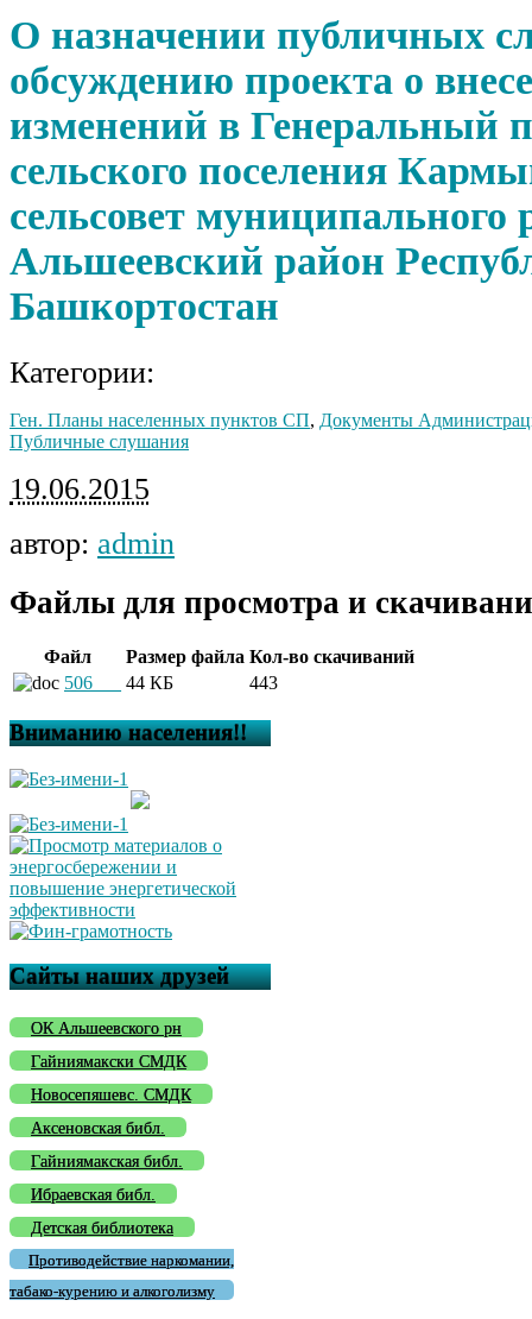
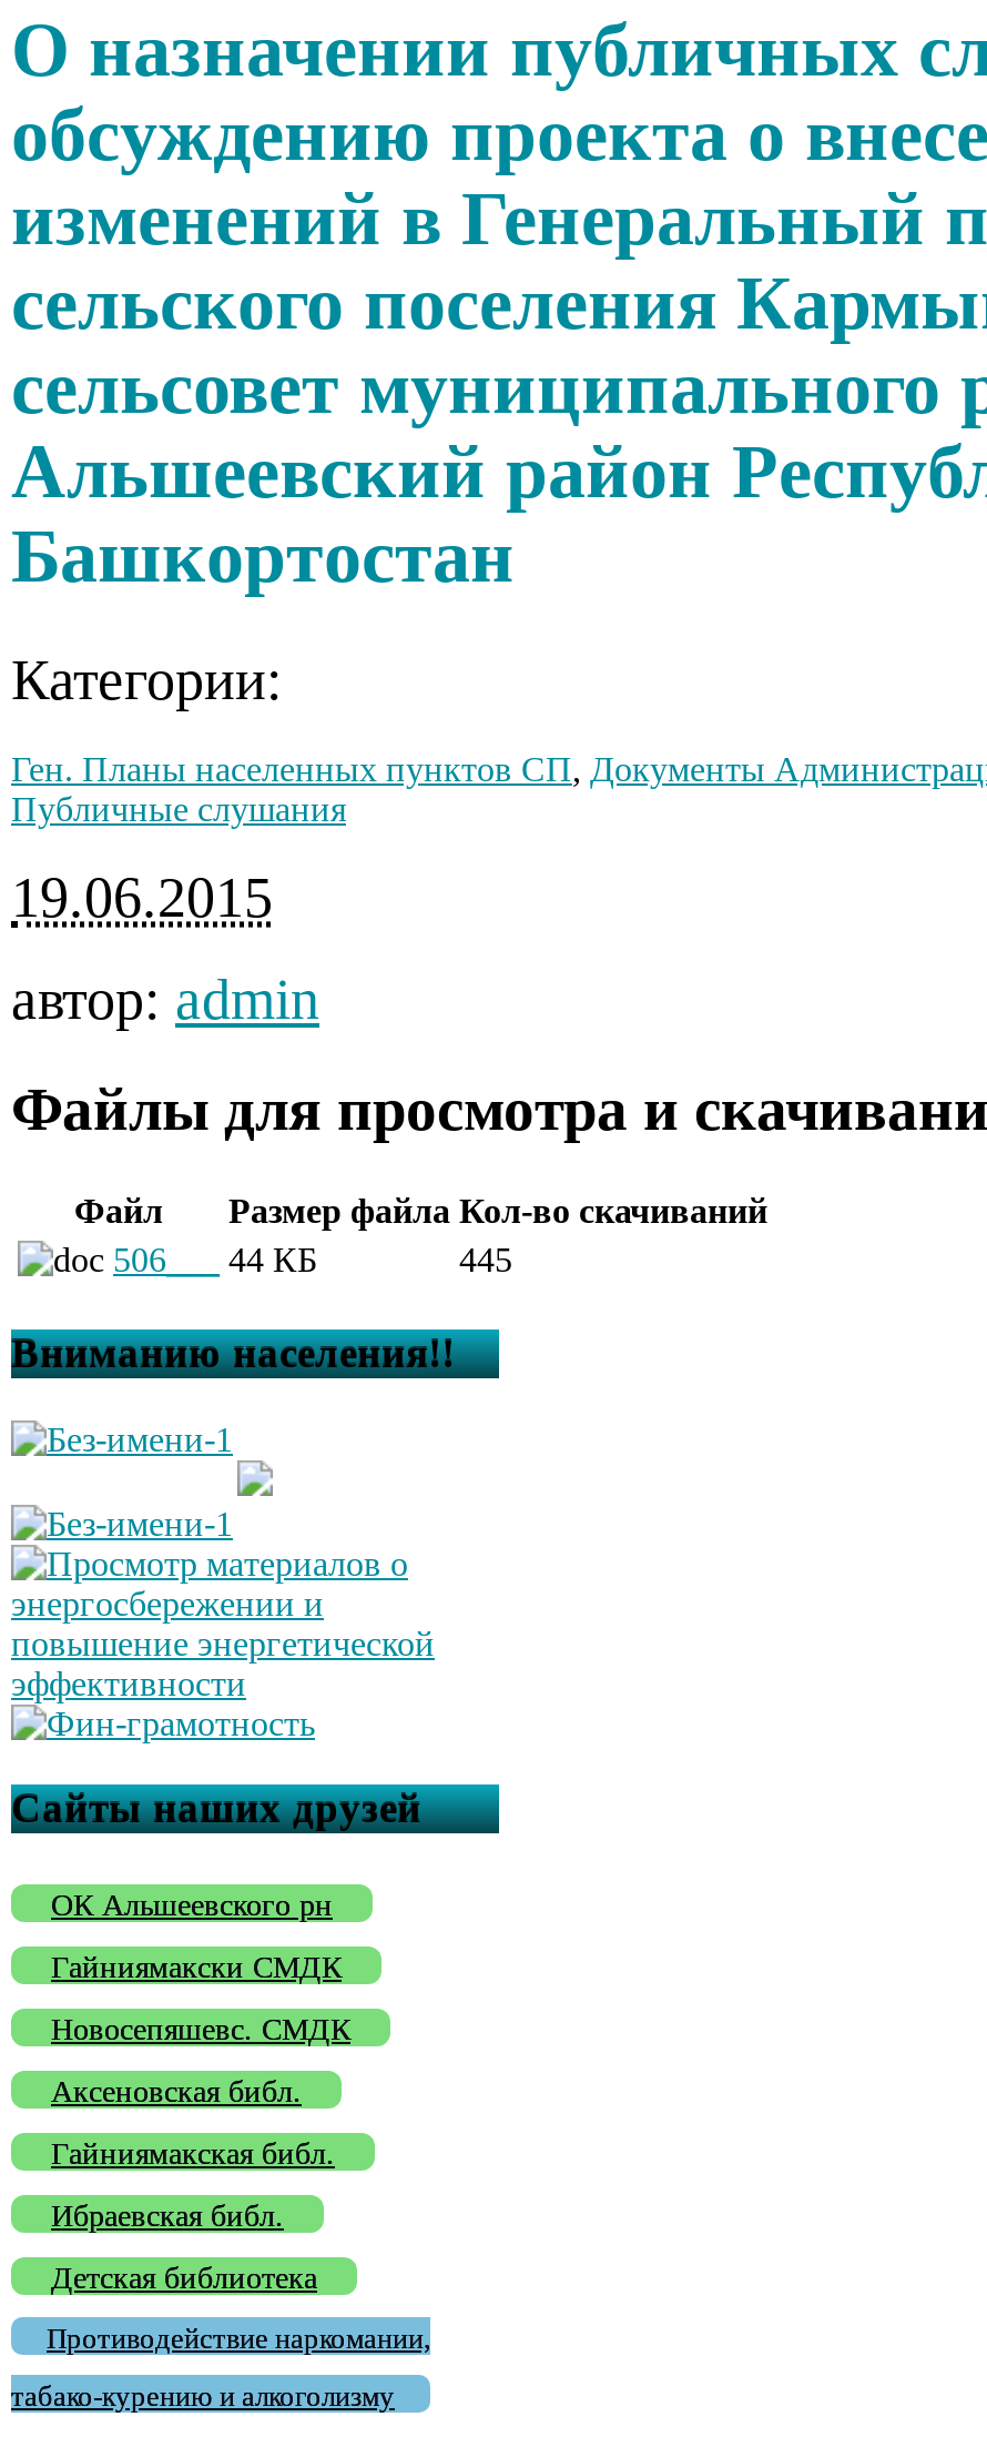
- 443
+ 445
